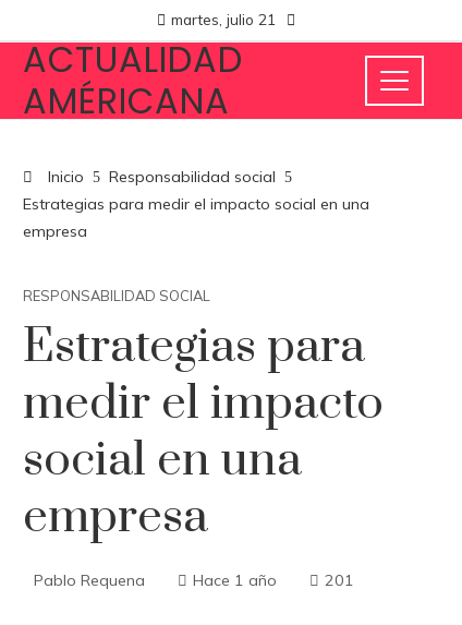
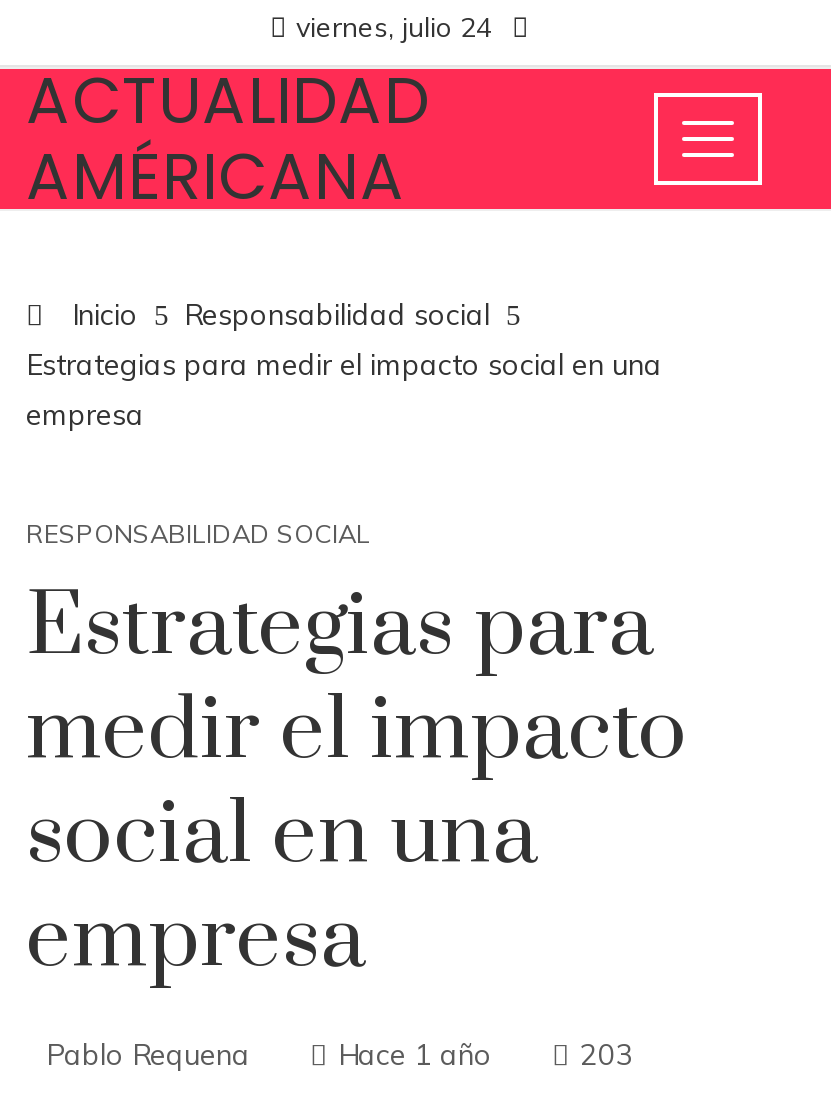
- martes, julio 21
+ viernes, julio 24

- 201
+ 203
